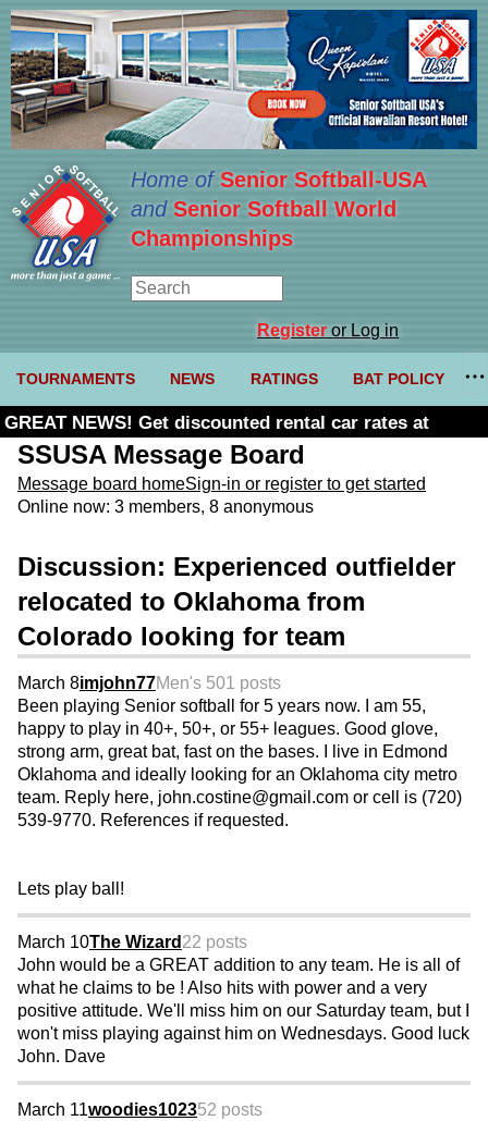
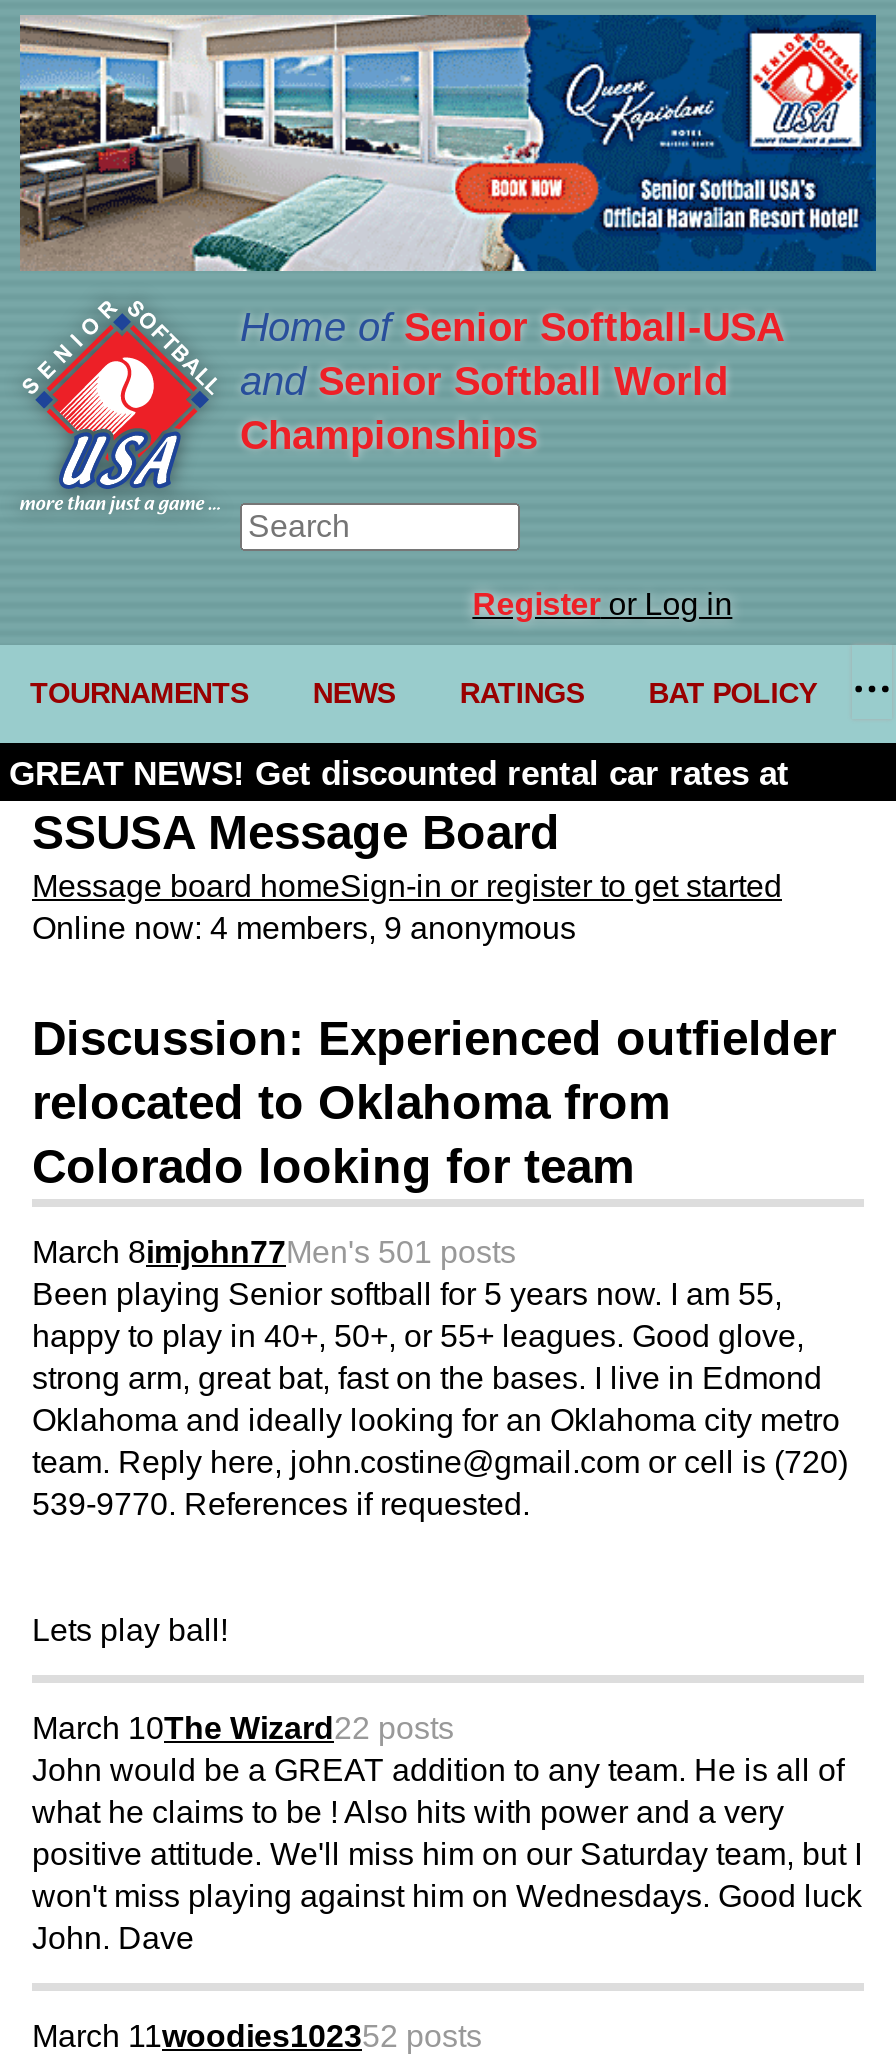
- Online now: 3 members, 8 anonymous
+ Online now: 4 members, 9 anonymous
